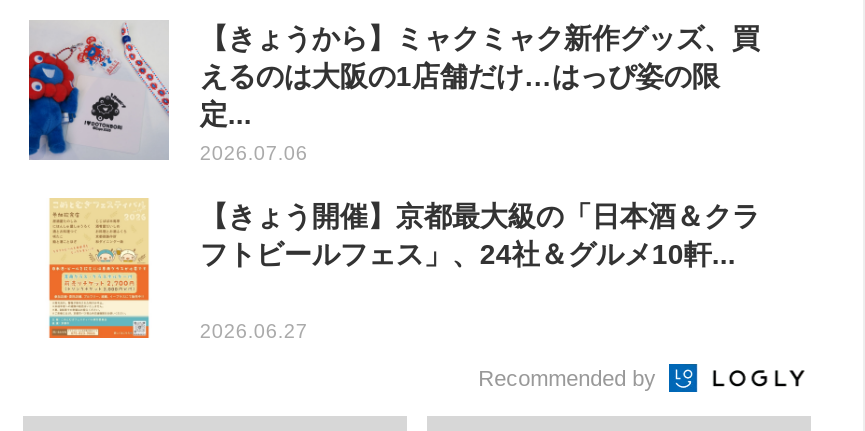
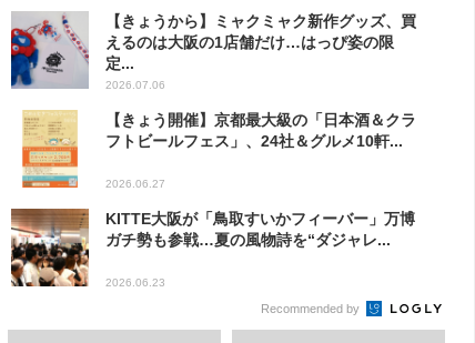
+ [image]
+ KITTE大阪が「鳥取すいかフィーバー」万博
+ ガチ勢も参戦…夏の風物詩を“ダジャレ...
+ 2026.06.23
